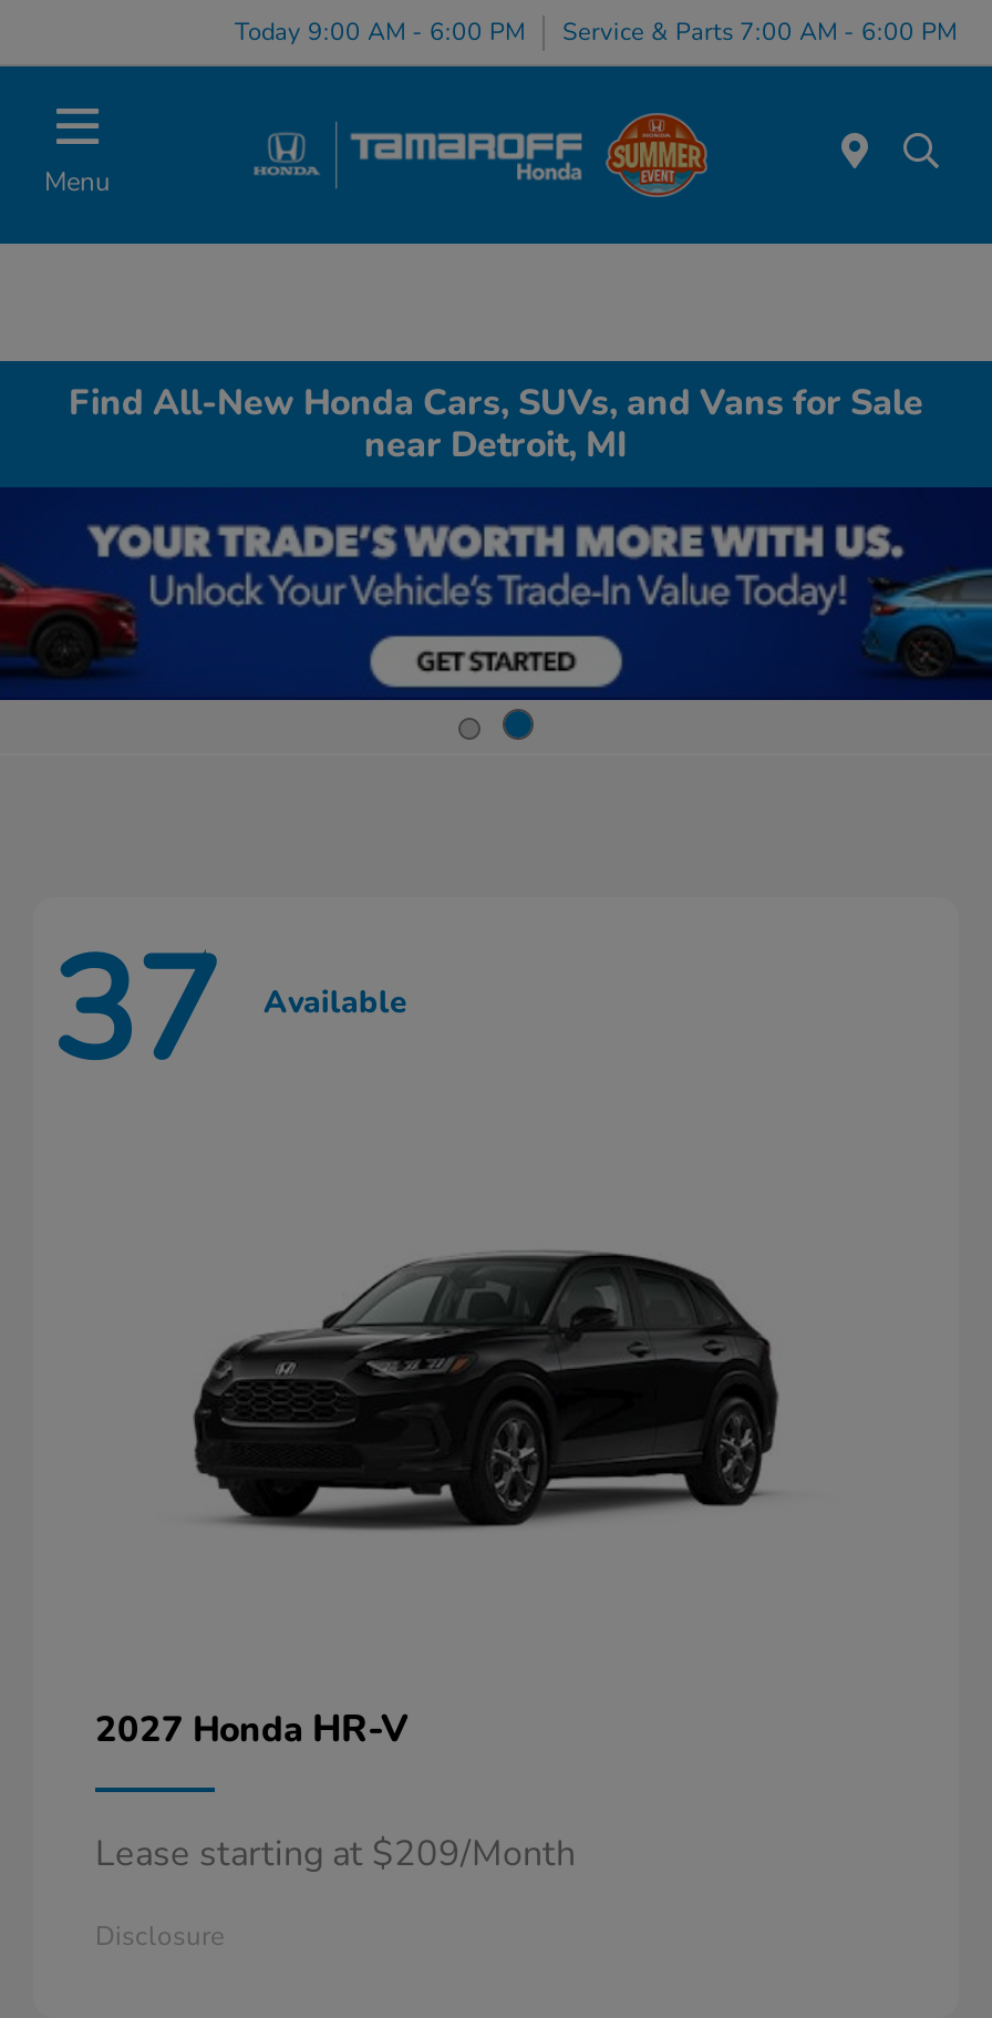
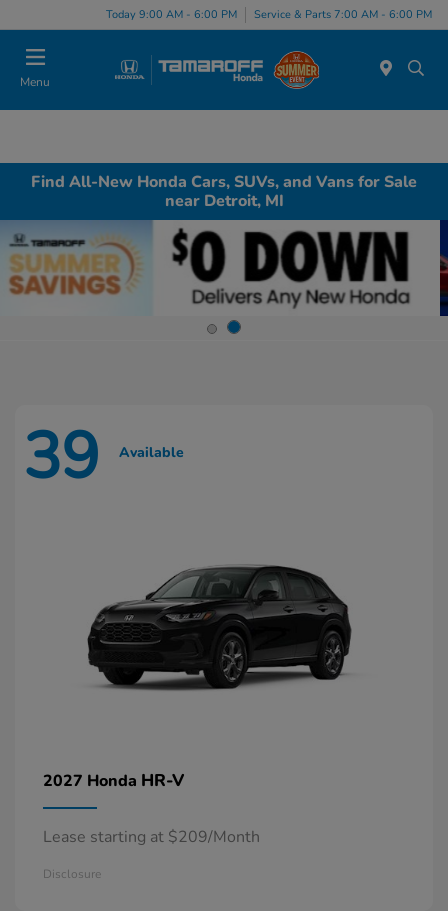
- [image]
+ [image]

- 37 Available
+ 39 Available
